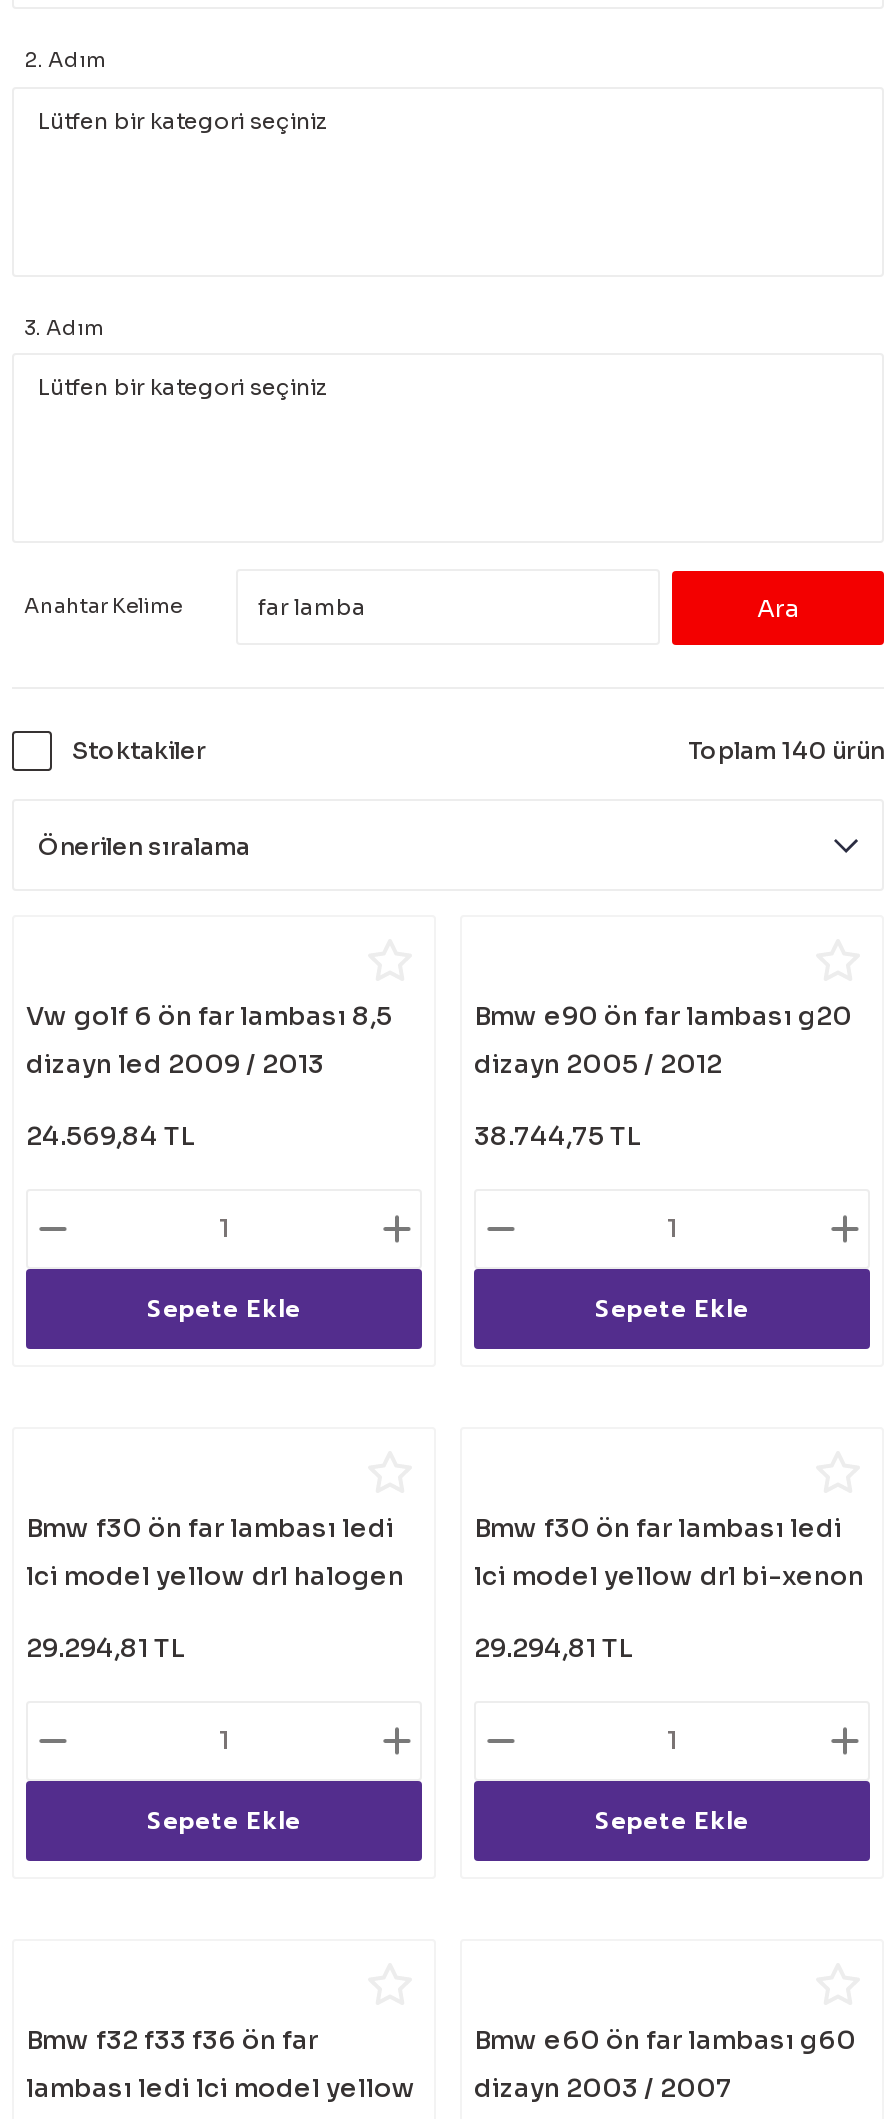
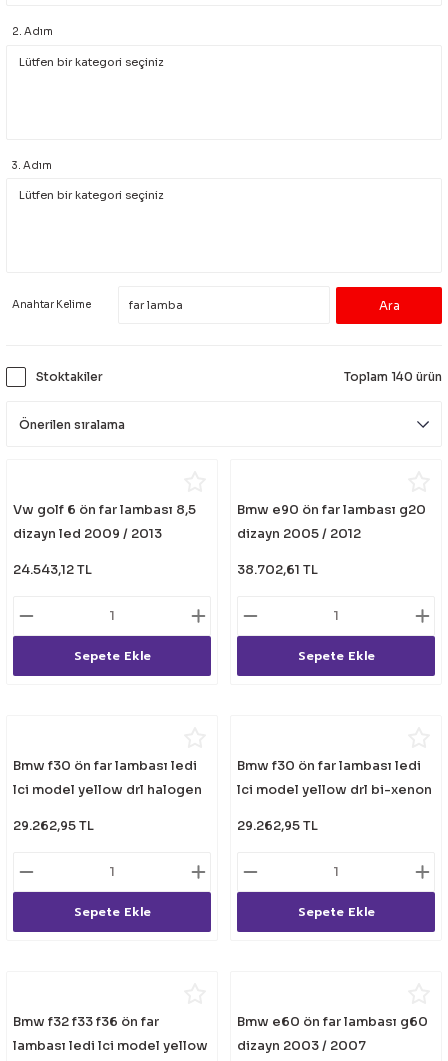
- 24.569,84 TL
+ 24.543,12 TL

- 38.744,75 TL
+ 38.702,61 TL

- 29.294,81 TL
+ 29.262,95 TL

- 29.294,81 TL
+ 29.262,95 TL
